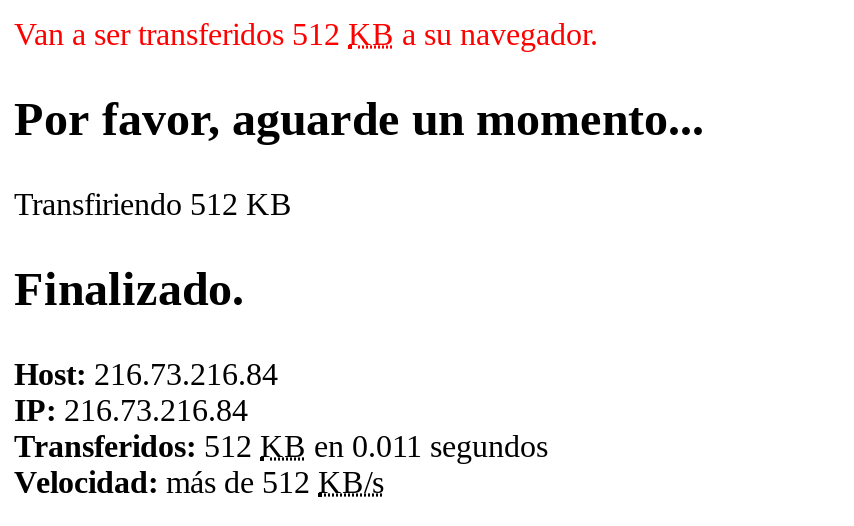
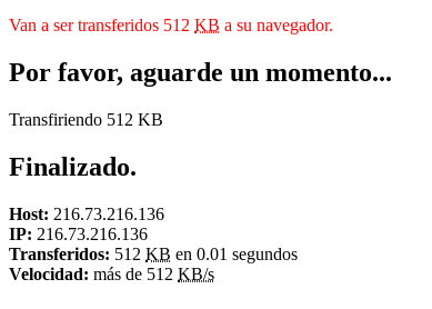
- Host: 216.73.216.84
+ Host: 216.73.216.136

- IP: 216.73.216.84
+ IP: 216.73.216.136

- Transferidos: 512 KB en 0.011 segundos
+ Transferidos: 512 KB en 0.01 segundos
